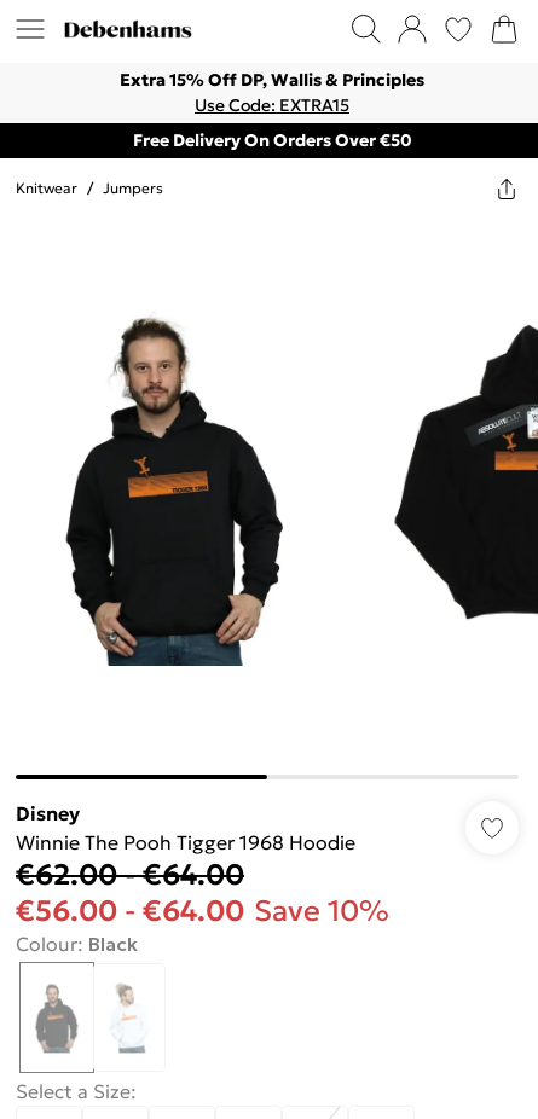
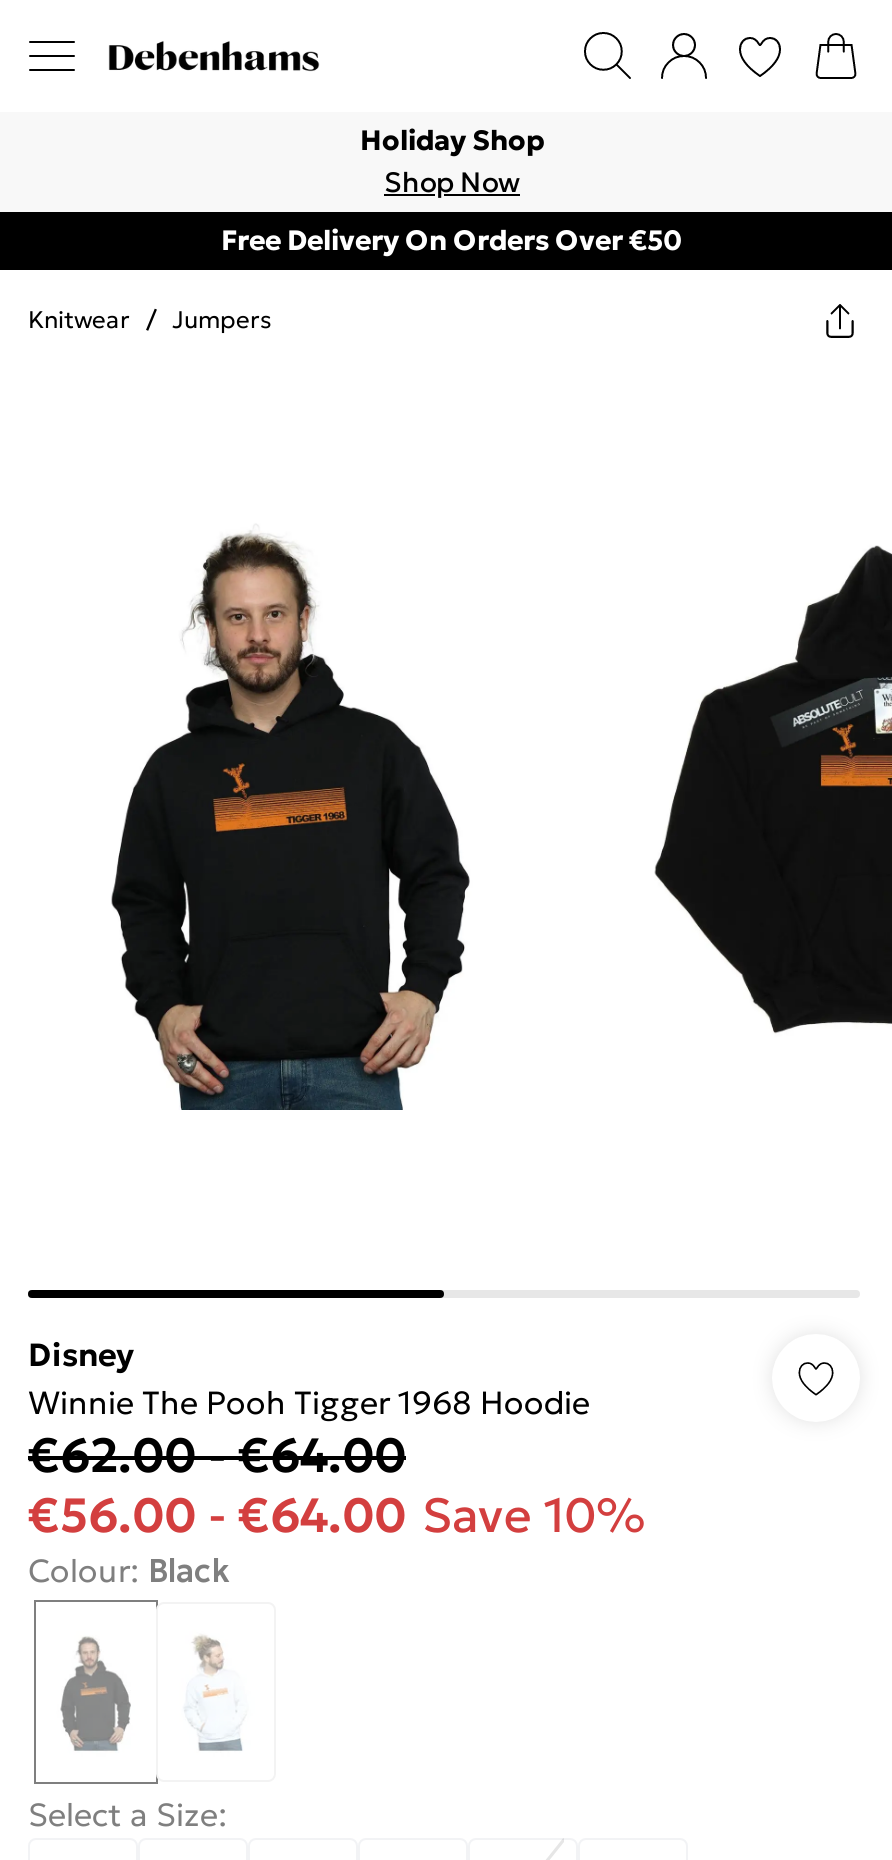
- Extra 15% Off DP, Wallis & Principles
- Use Code: EXTRA15
+ Holiday Shop
+ Shop Now
